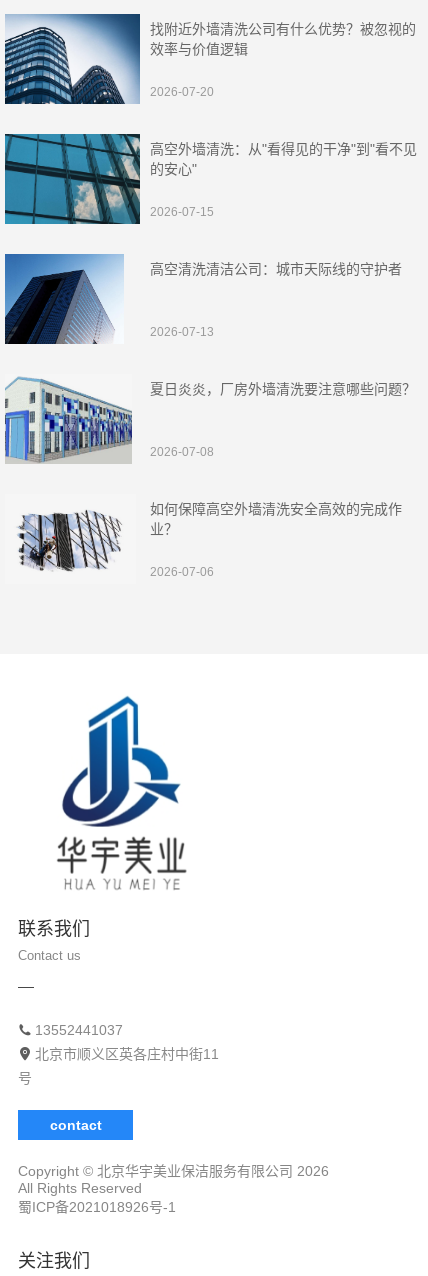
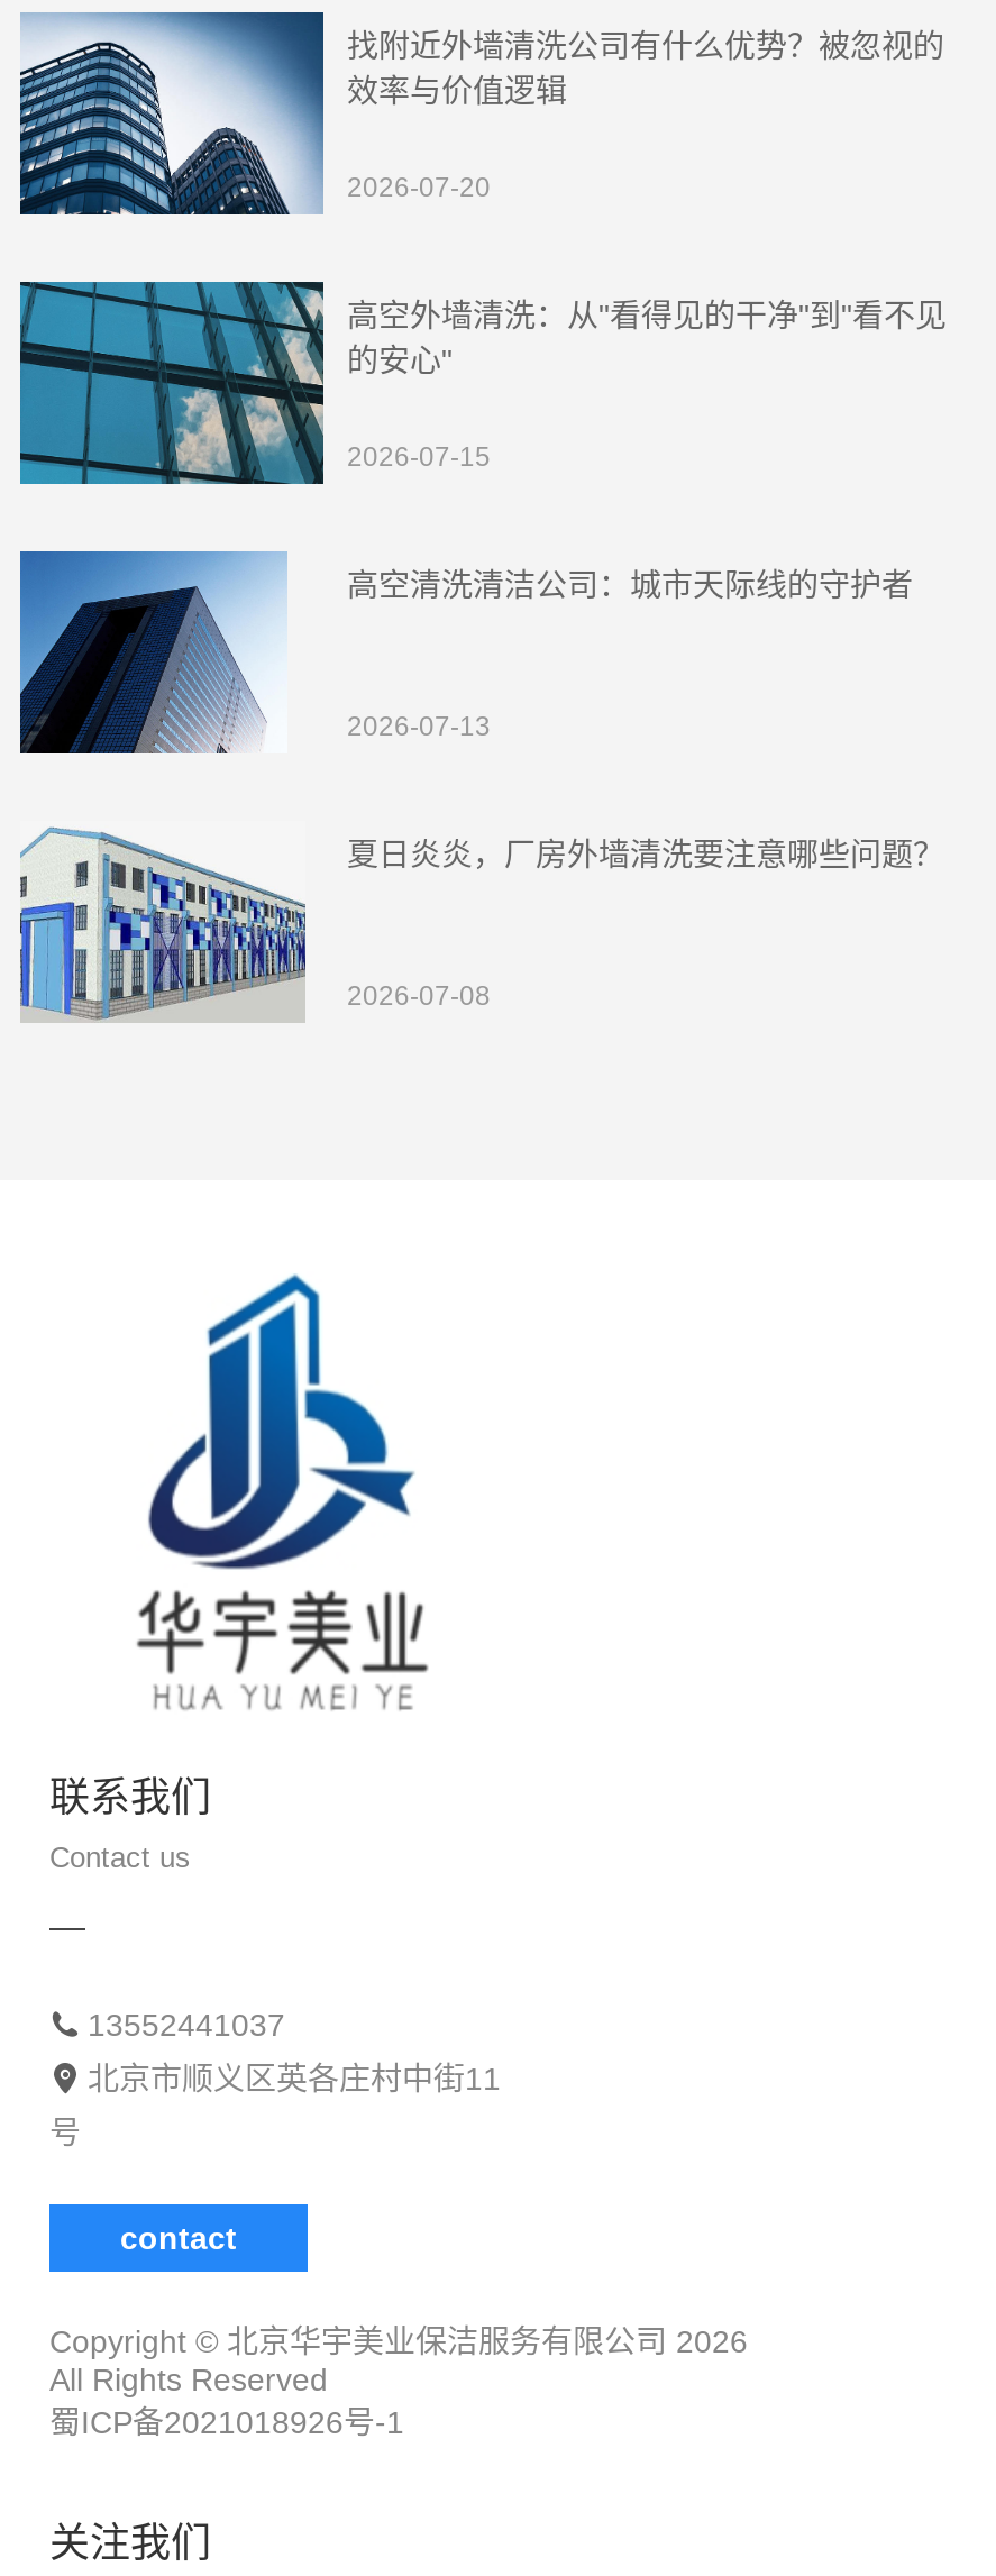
- [image]
- 如何保障高空外墙清洗安全高效的完成作
- 业？
- 2026-07-06
